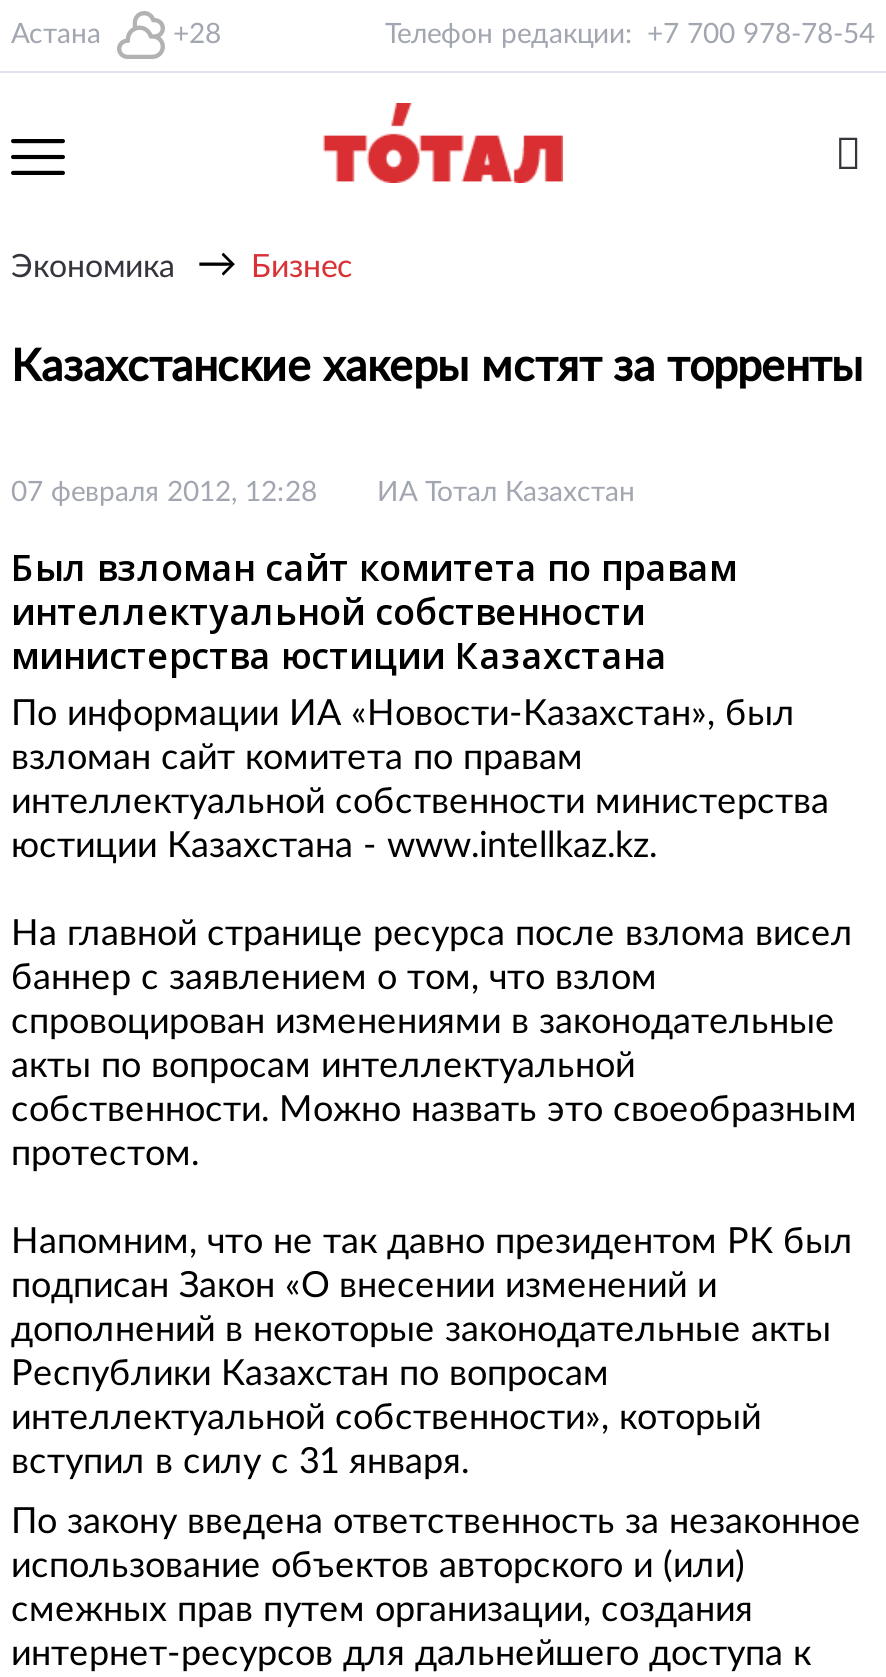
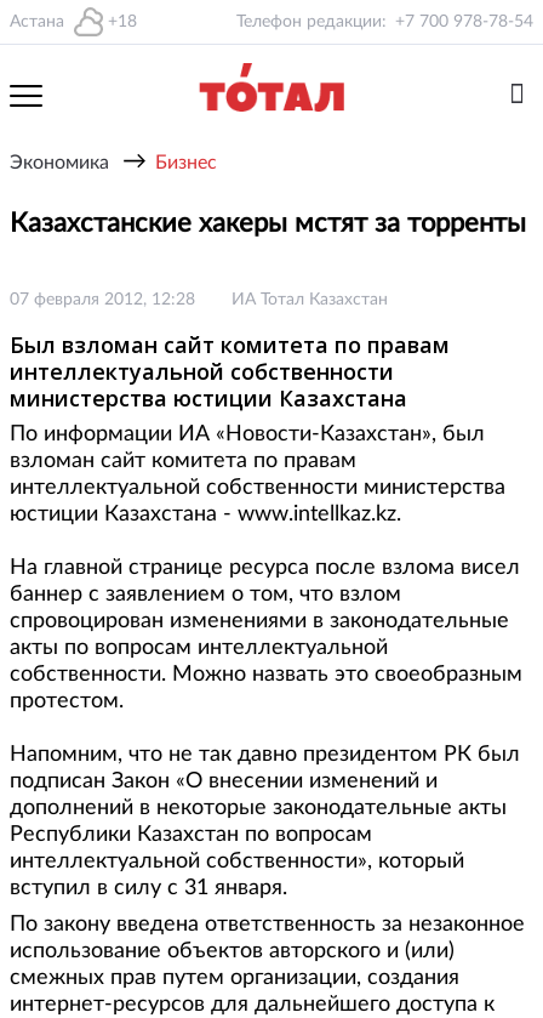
- +28
+ +18
